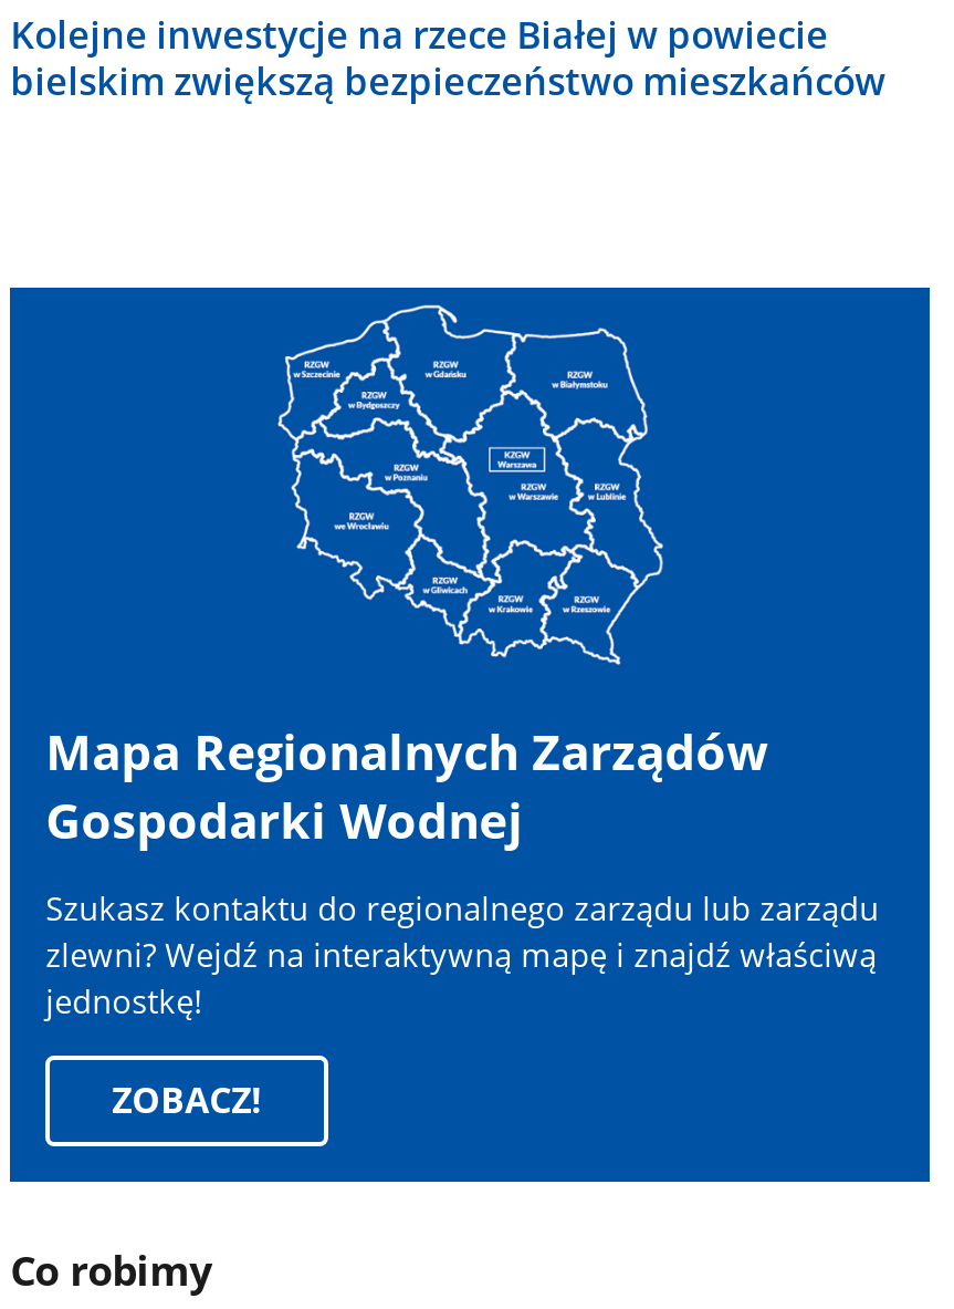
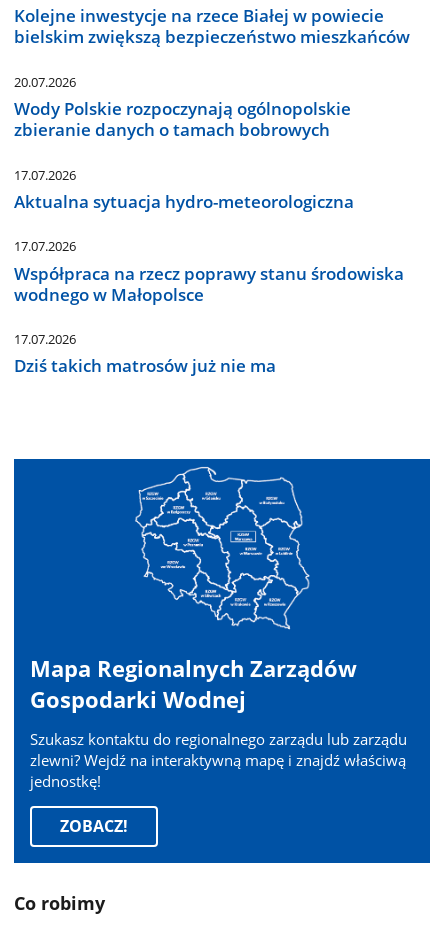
+ 20.07.2026
+ Wody Polskie rozpoczynają ogólnopolskie
+ zbieranie danych o tamach bobrowych
+ 17.07.2026
+ Aktualna sytuacja hydro-meteorologiczna
+ 17.07.2026
+ Współpraca na rzecz poprawy stanu środowiska
+ wodnego w Małopolsce
+ 17.07.2026
+ Dziś takich matrosów już nie ma
